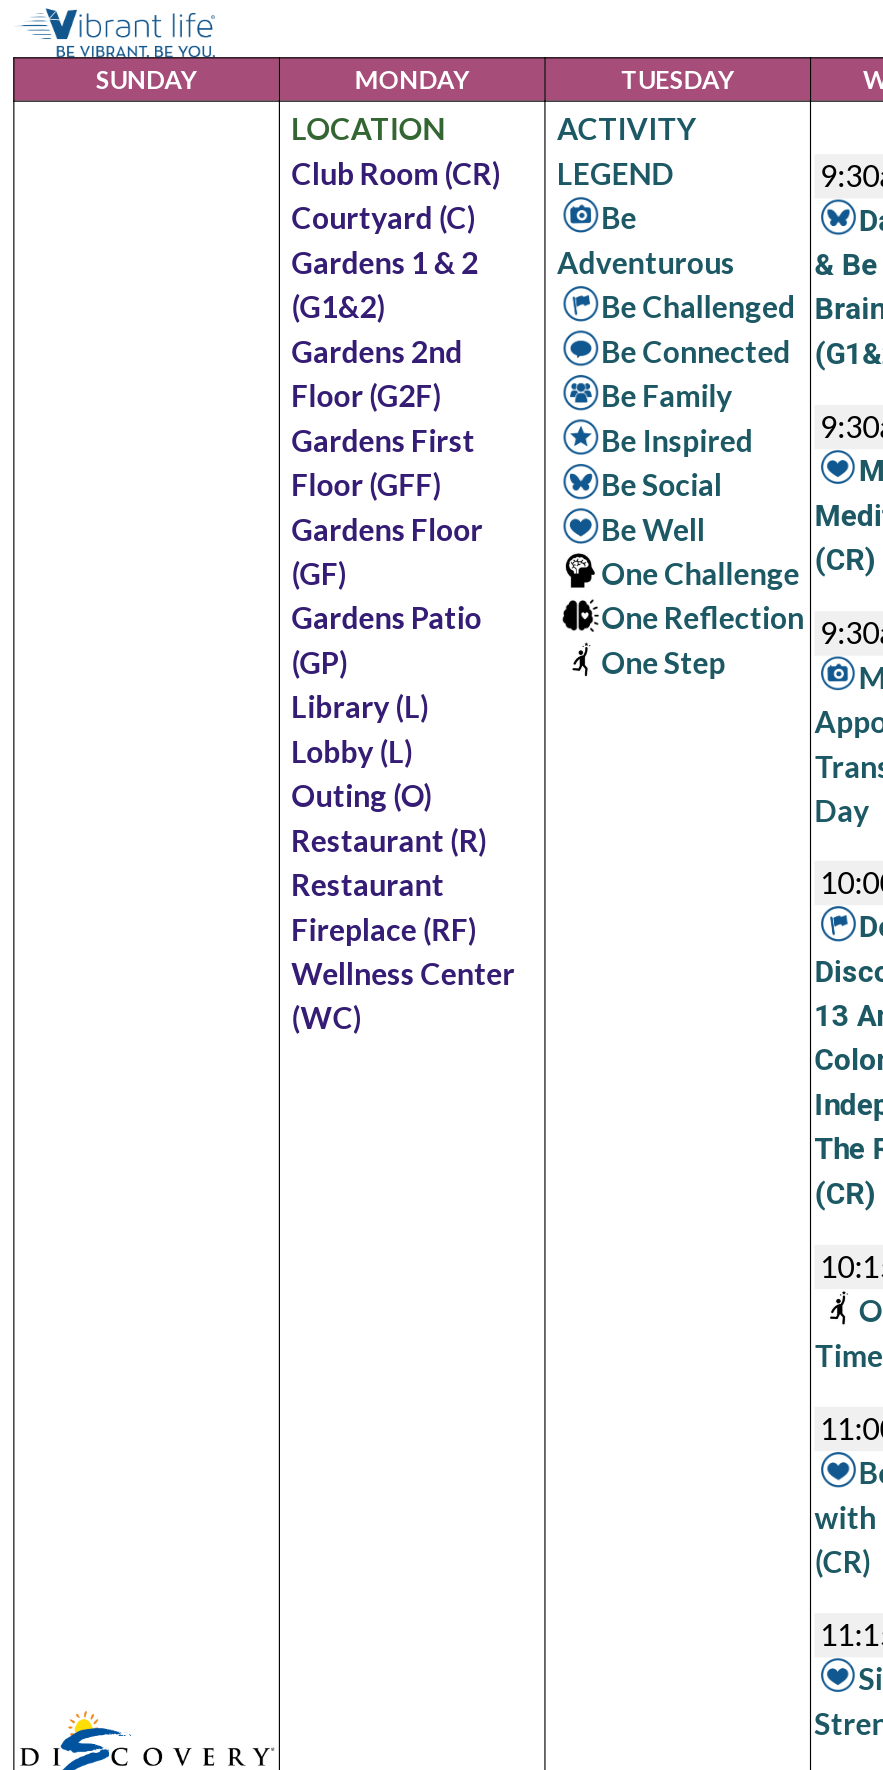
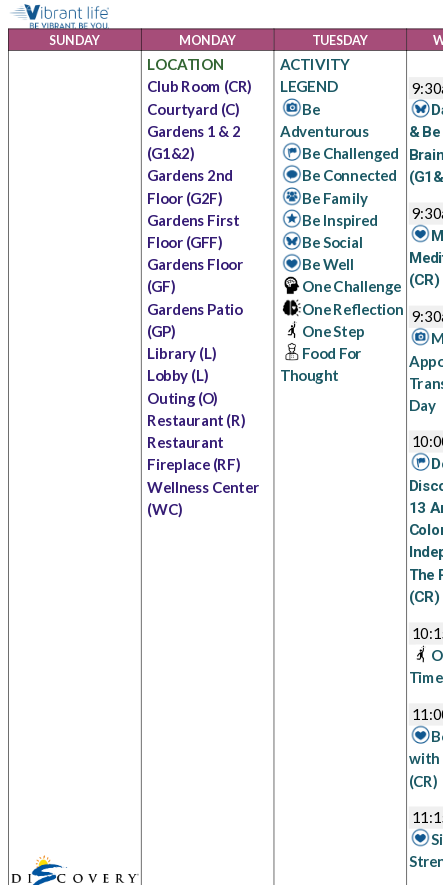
+ Food For
+ Thought
